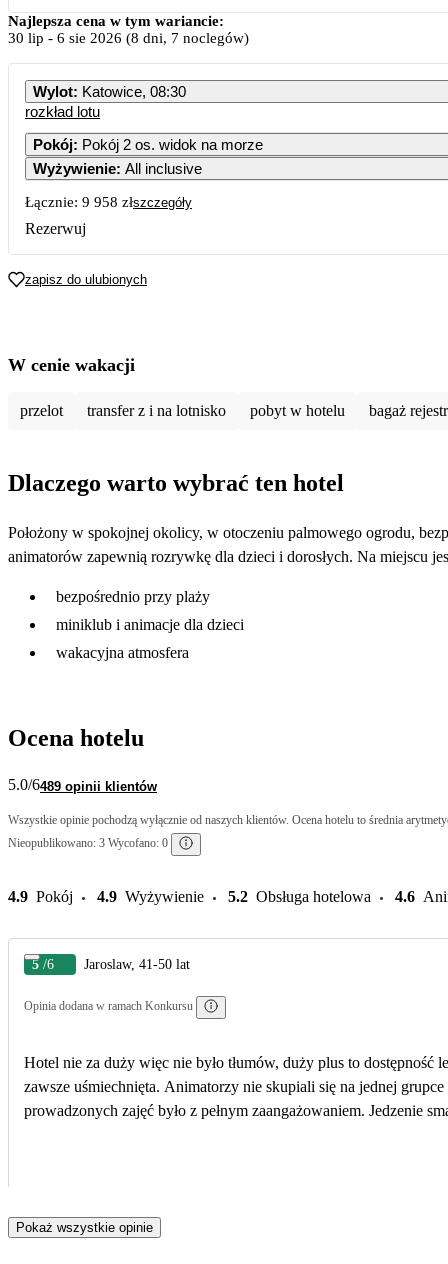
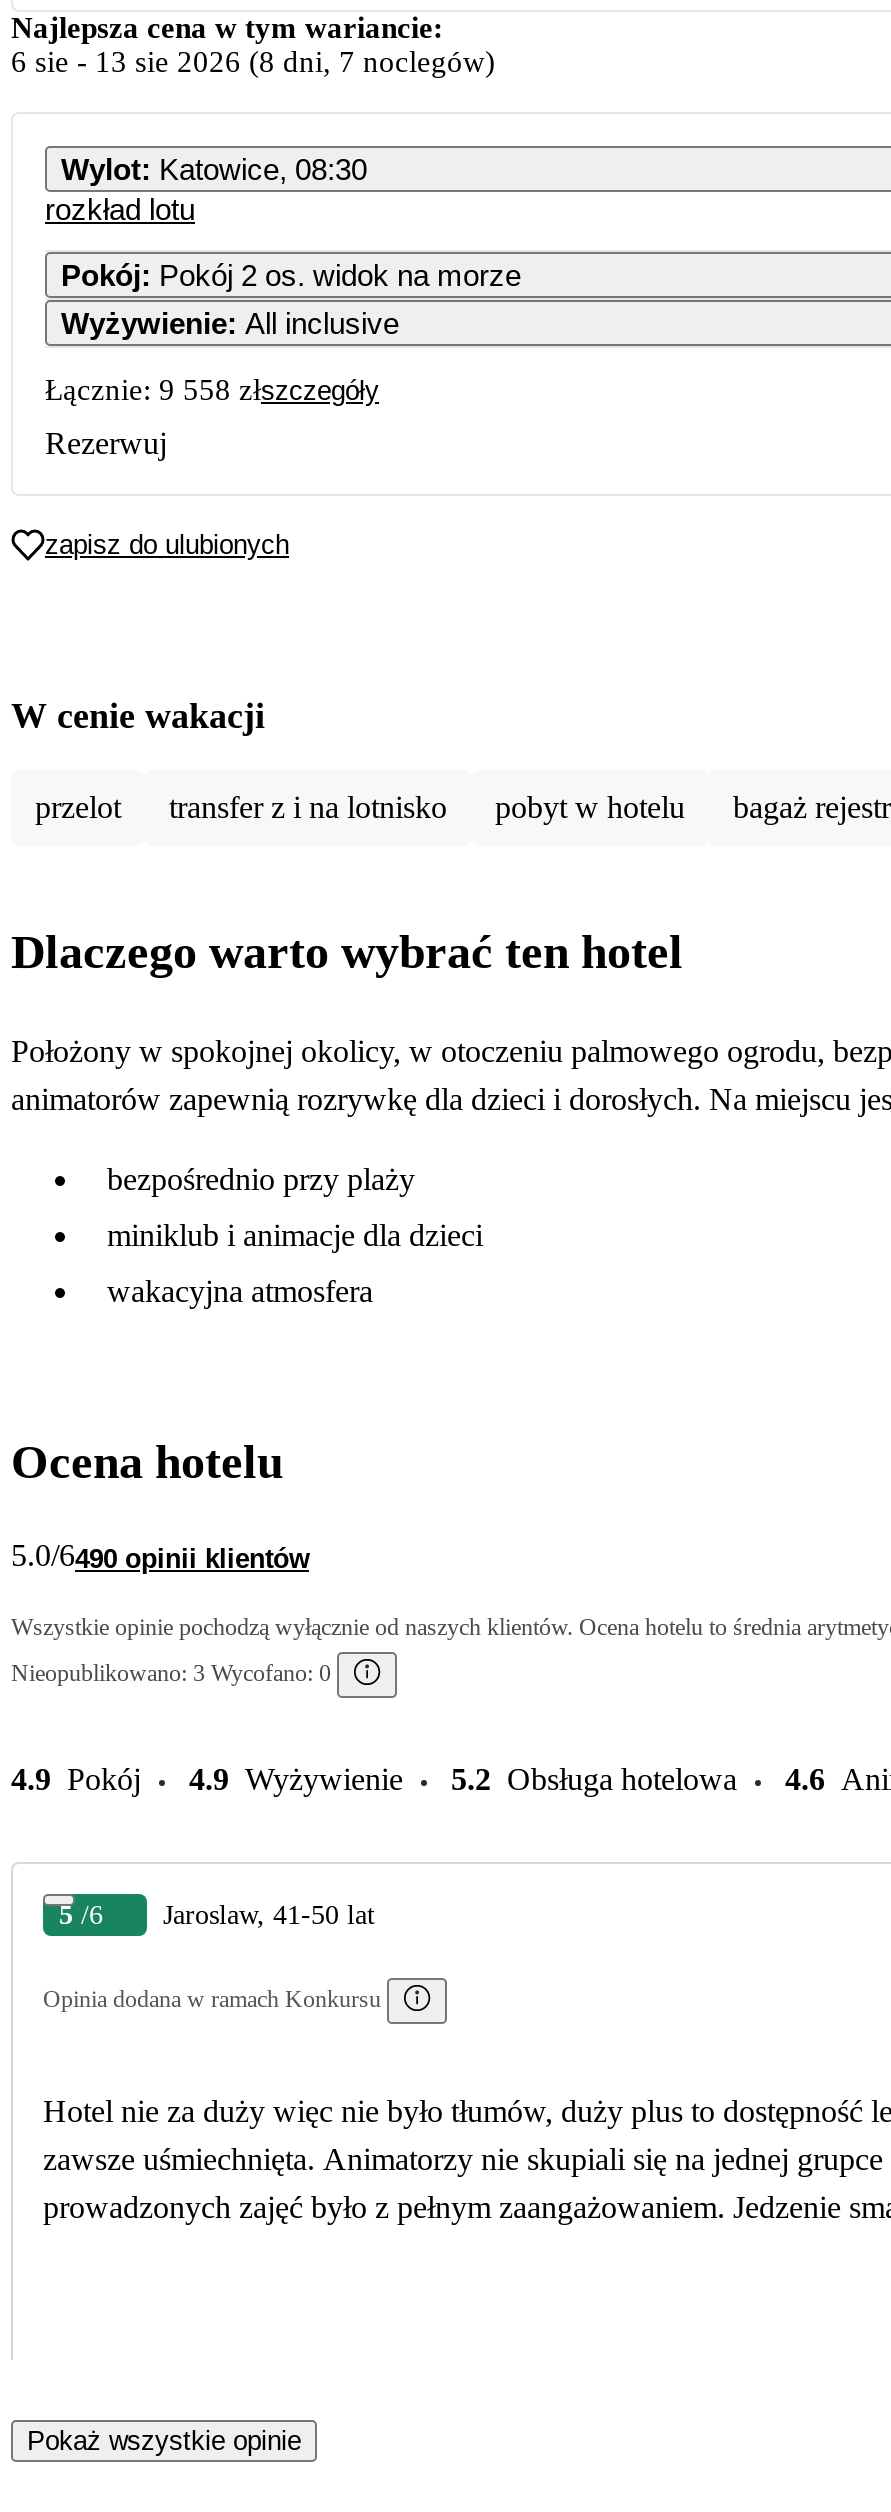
- 30 lip - 6 sie 2026 (8 dni, 7 noclegów)
+ 6 sie - 13 sie 2026 (8 dni, 7 noclegów)

- Łącznie: 9 958 złszczegóły
+ Łącznie: 9 558 złszczegóły

- 5.0/6489 opinii klientów
+ 5.0/6490 opinii klientów
